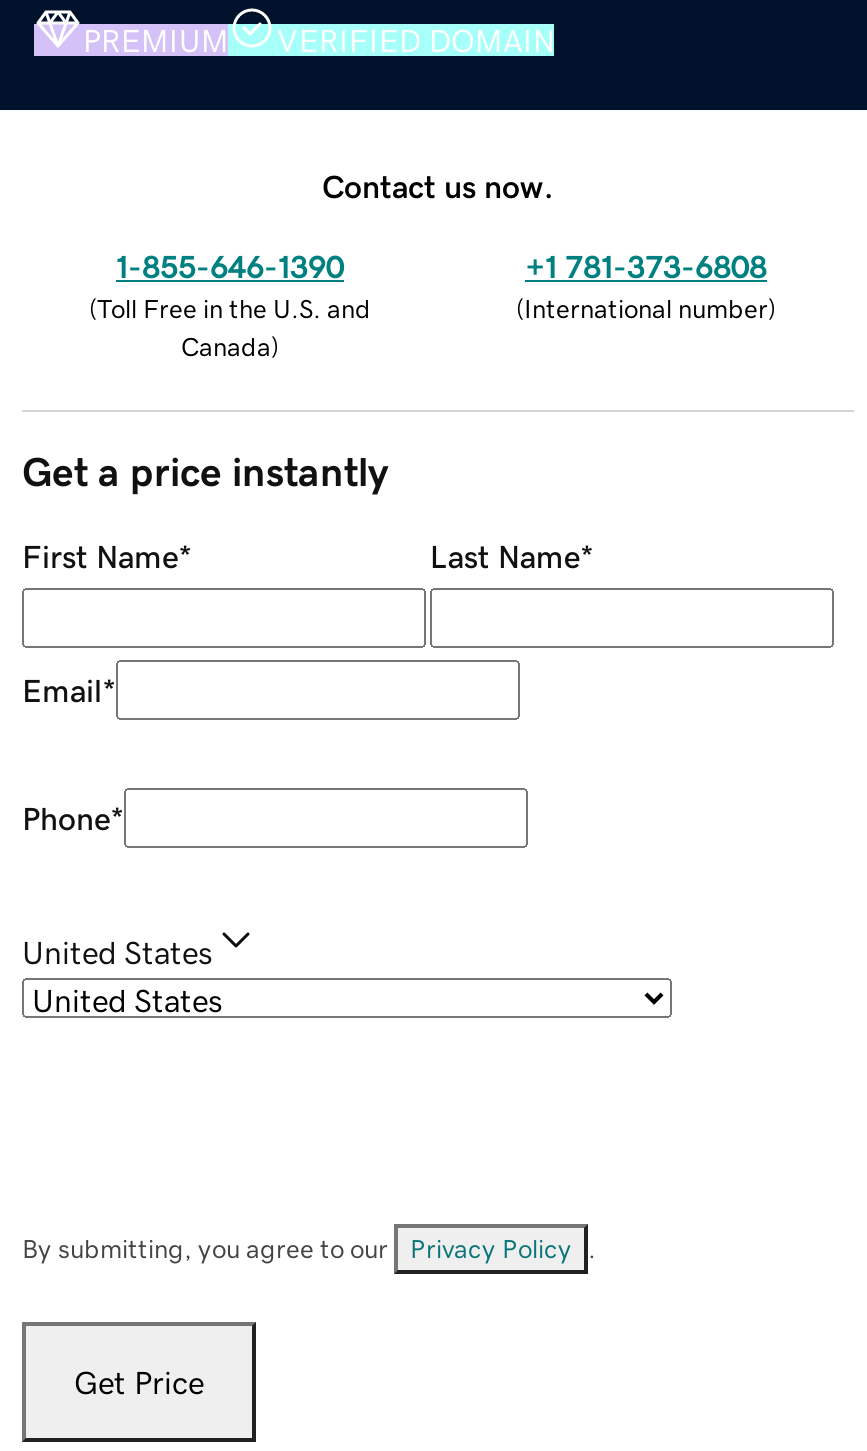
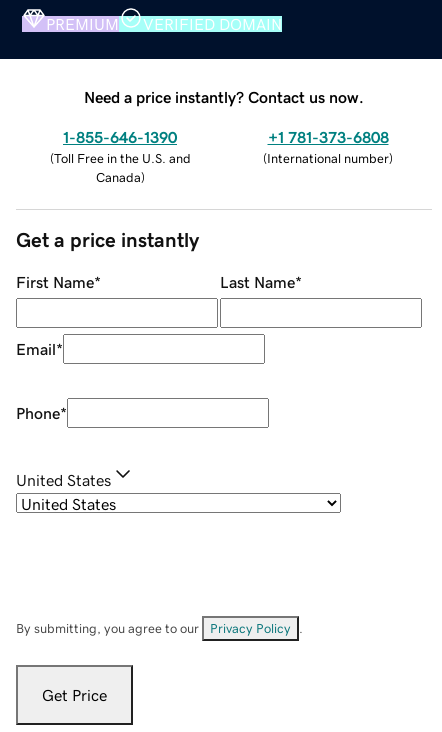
- Contact us now.
+ Need a price instantly? Contact us now.
